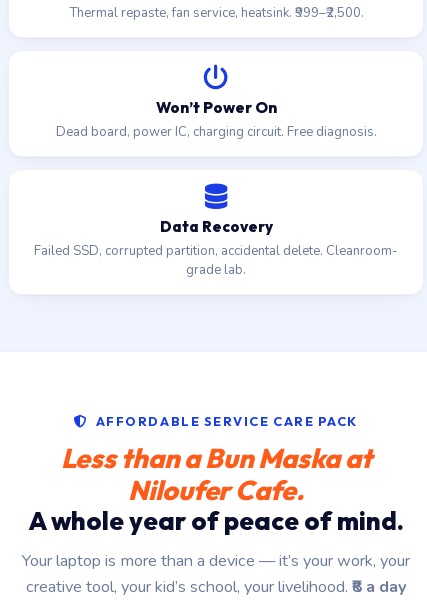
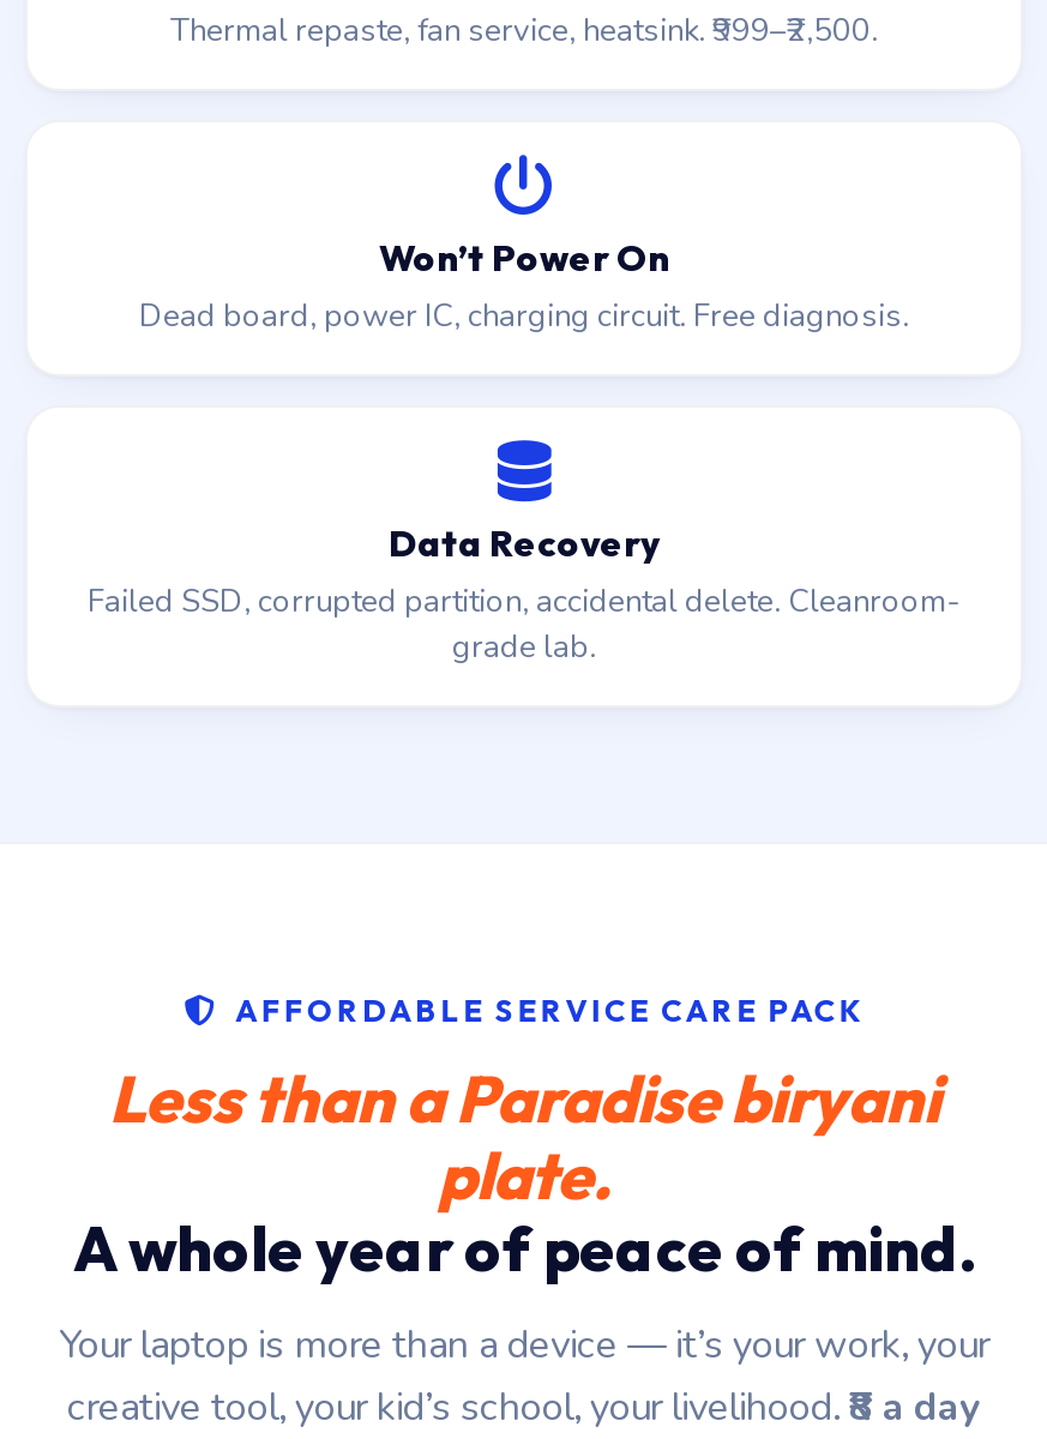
- Less than a Bun Maska at
- Niloufer Cafe.
+ Less than a Paradise biryani
+ plate.
